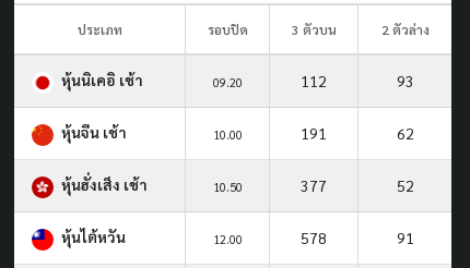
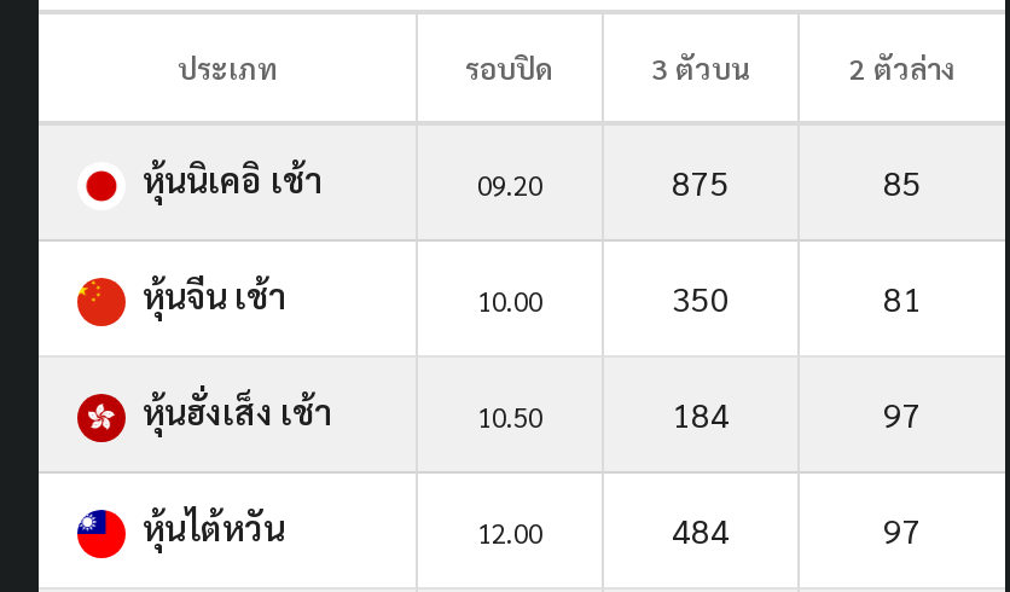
- 112
+ 875

- 93
+ 85

- 191
+ 350

- 62
+ 81

- 377
+ 184

- 52
+ 97

- 578
+ 484

- 91
+ 97
